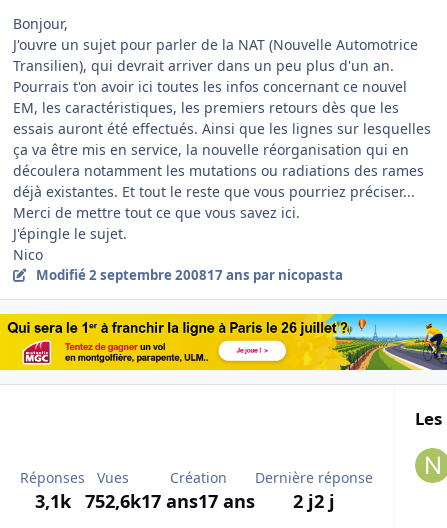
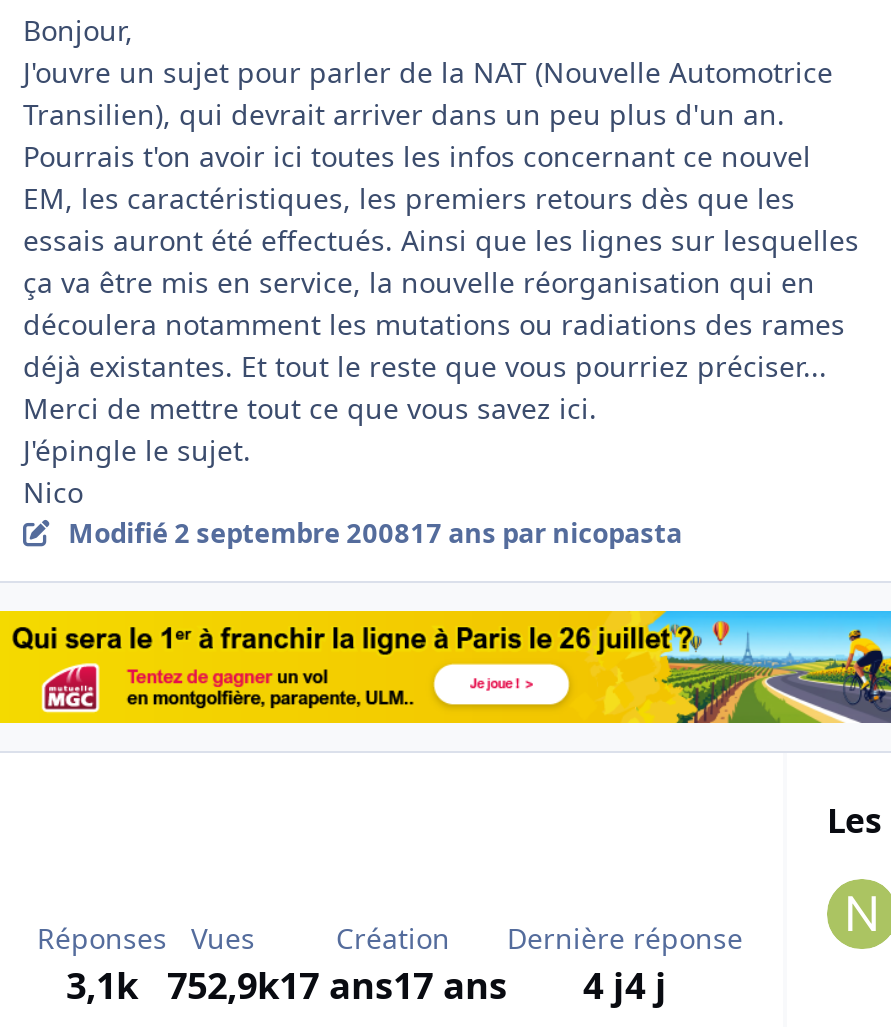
- 752,6k
+ 752,9k

- 2 j 2 j
+ 4 j 4 j
